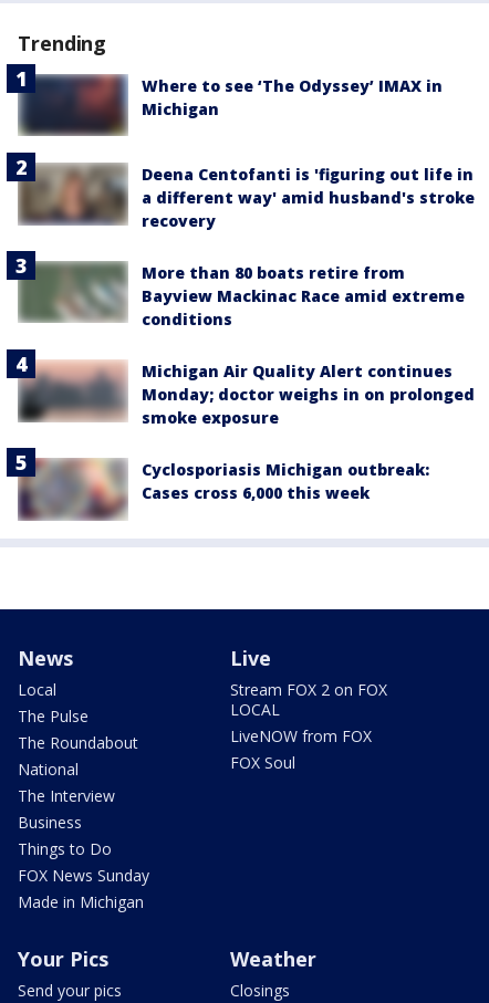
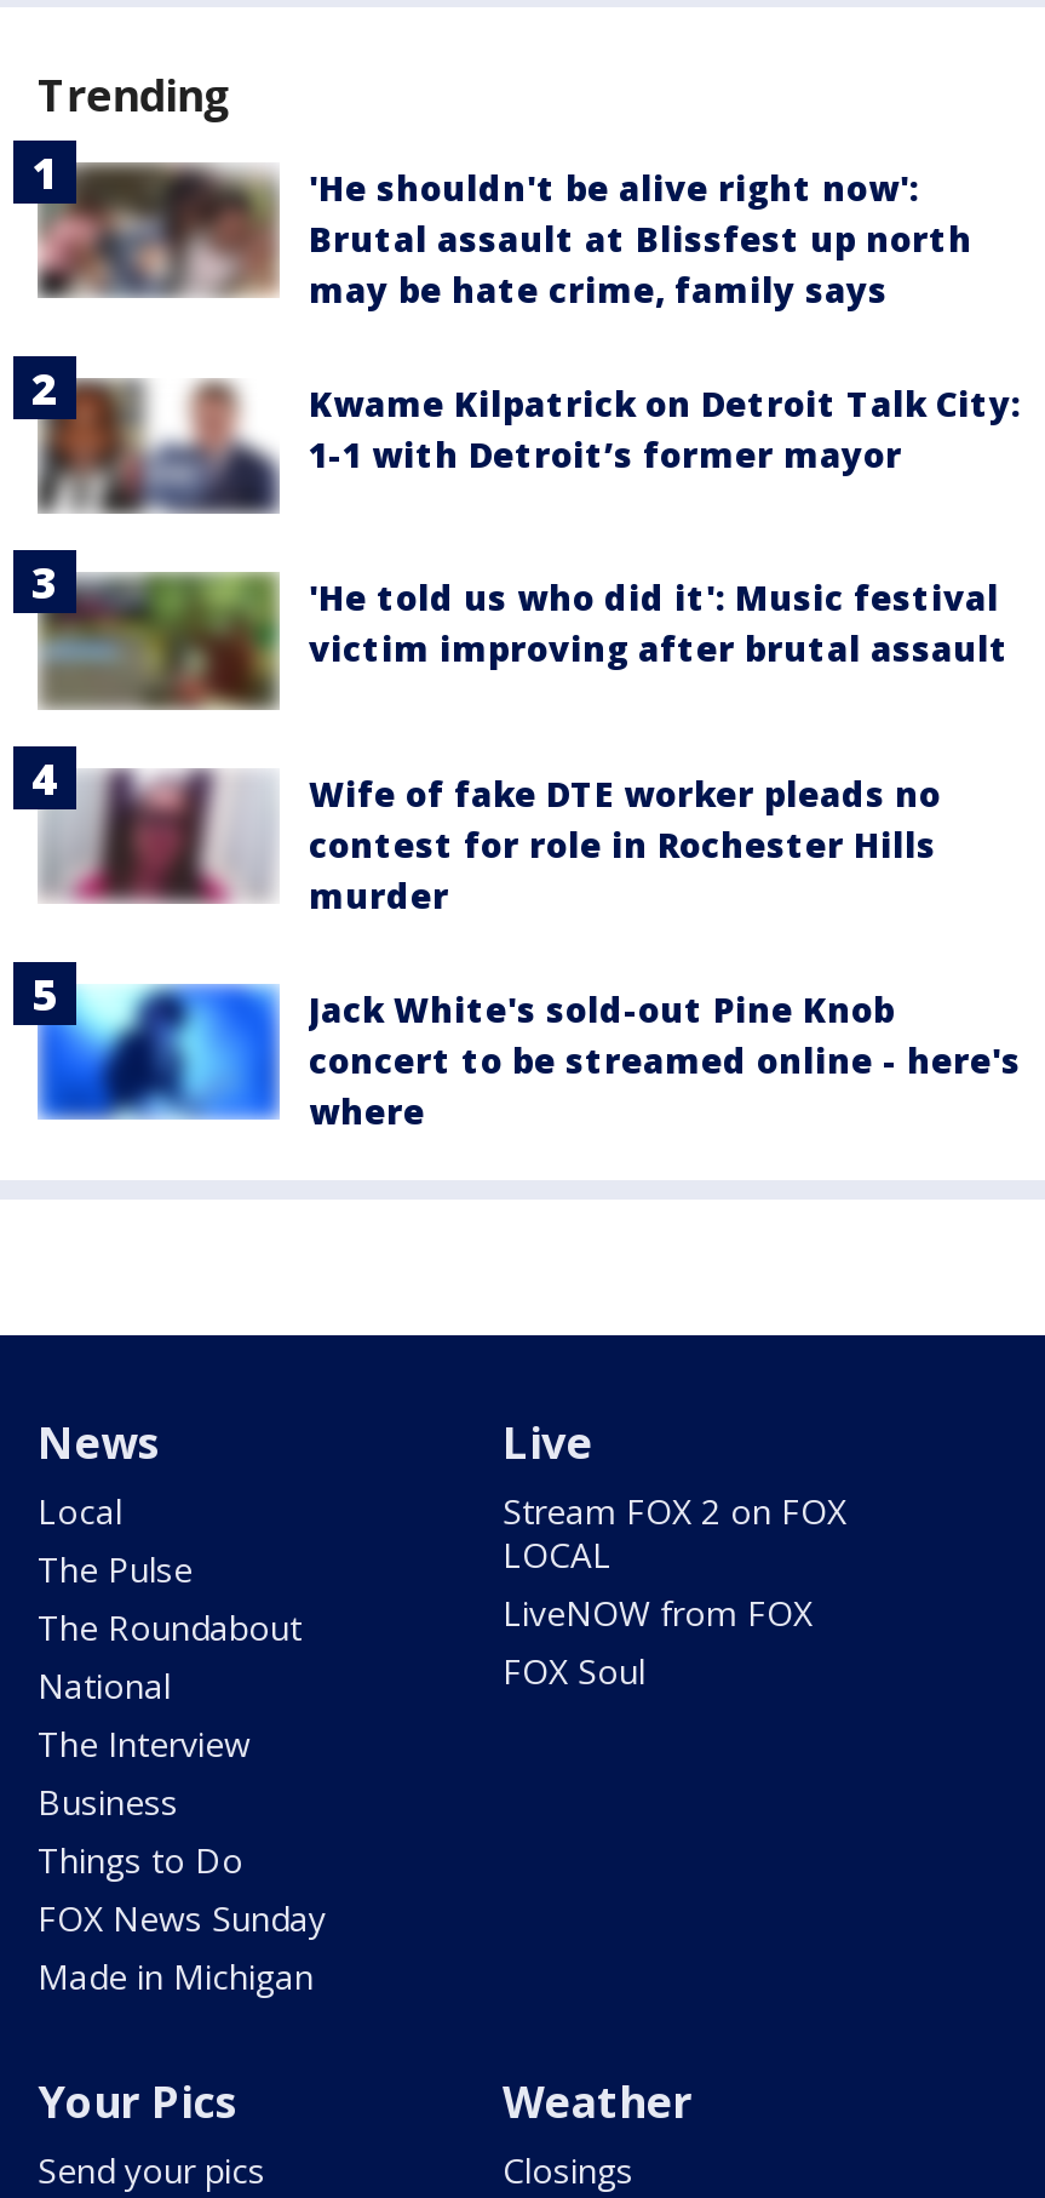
- [image]
- Where to see ‘The Odyssey’ IMAX in
- Michigan
+ [image]
+ 'He shouldn't be alive right now':
+ Brutal assault at Blissfest up north
+ may be hate crime, family says

- [image]
- Deena Centofanti is 'figuring out life in
- a different way' amid husband's stroke
- recovery
+ [image]
+ Kwame Kilpatrick on Detroit Talk City:
+ 1-1 with Detroit’s former mayor

- [image]
- More than 80 boats retire from
- Bayview Mackinac Race amid extreme
- conditions
+ [image]
+ 'He told us who did it': Music festival
+ victim improving after brutal assault

- [image]
- Michigan Air Quality Alert continues
- Monday; doctor weighs in on prolonged
- smoke exposure
+ [image]
+ Wife of fake DTE worker pleads no
+ contest for role in Rochester Hills
+ murder

- [image]
- Cyclosporiasis Michigan outbreak:
- Cases cross 6,000 this week
+ [image]
+ Jack White's sold-out Pine Knob
+ concert to be streamed online - here's
+ where
